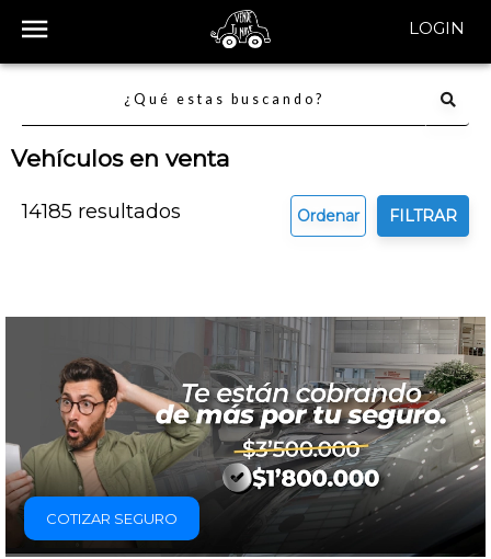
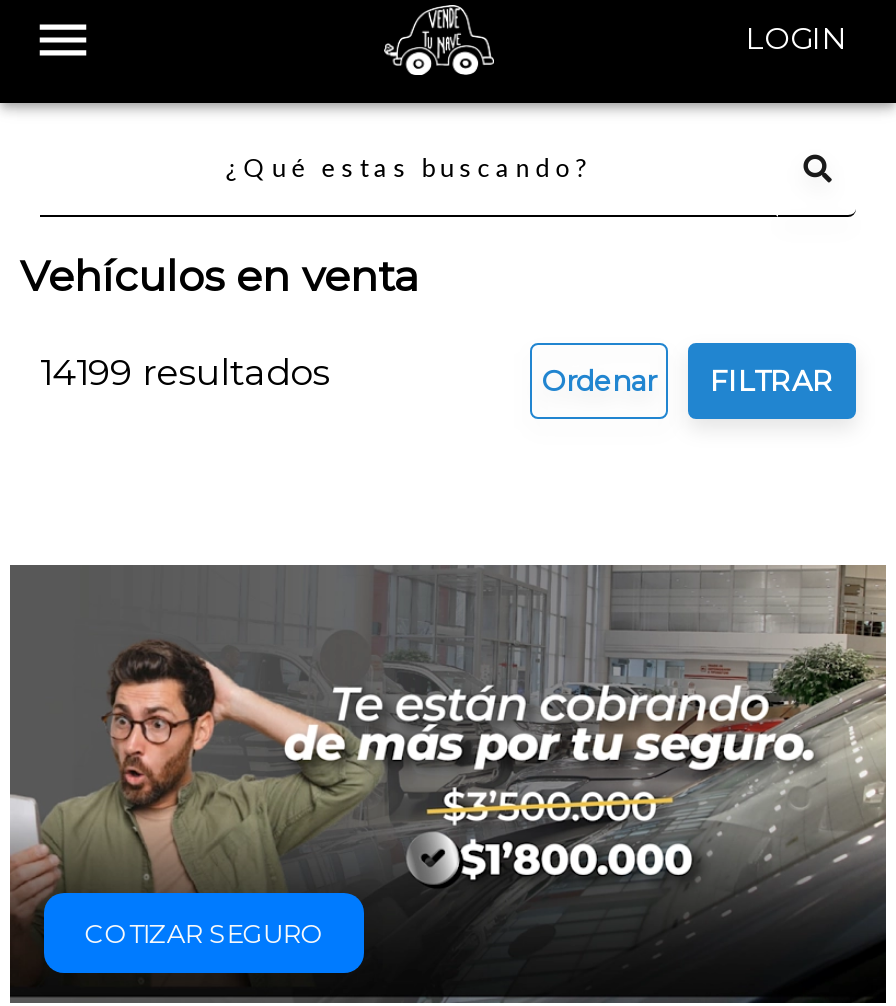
- 14185 resultados
+ 14199 resultados
